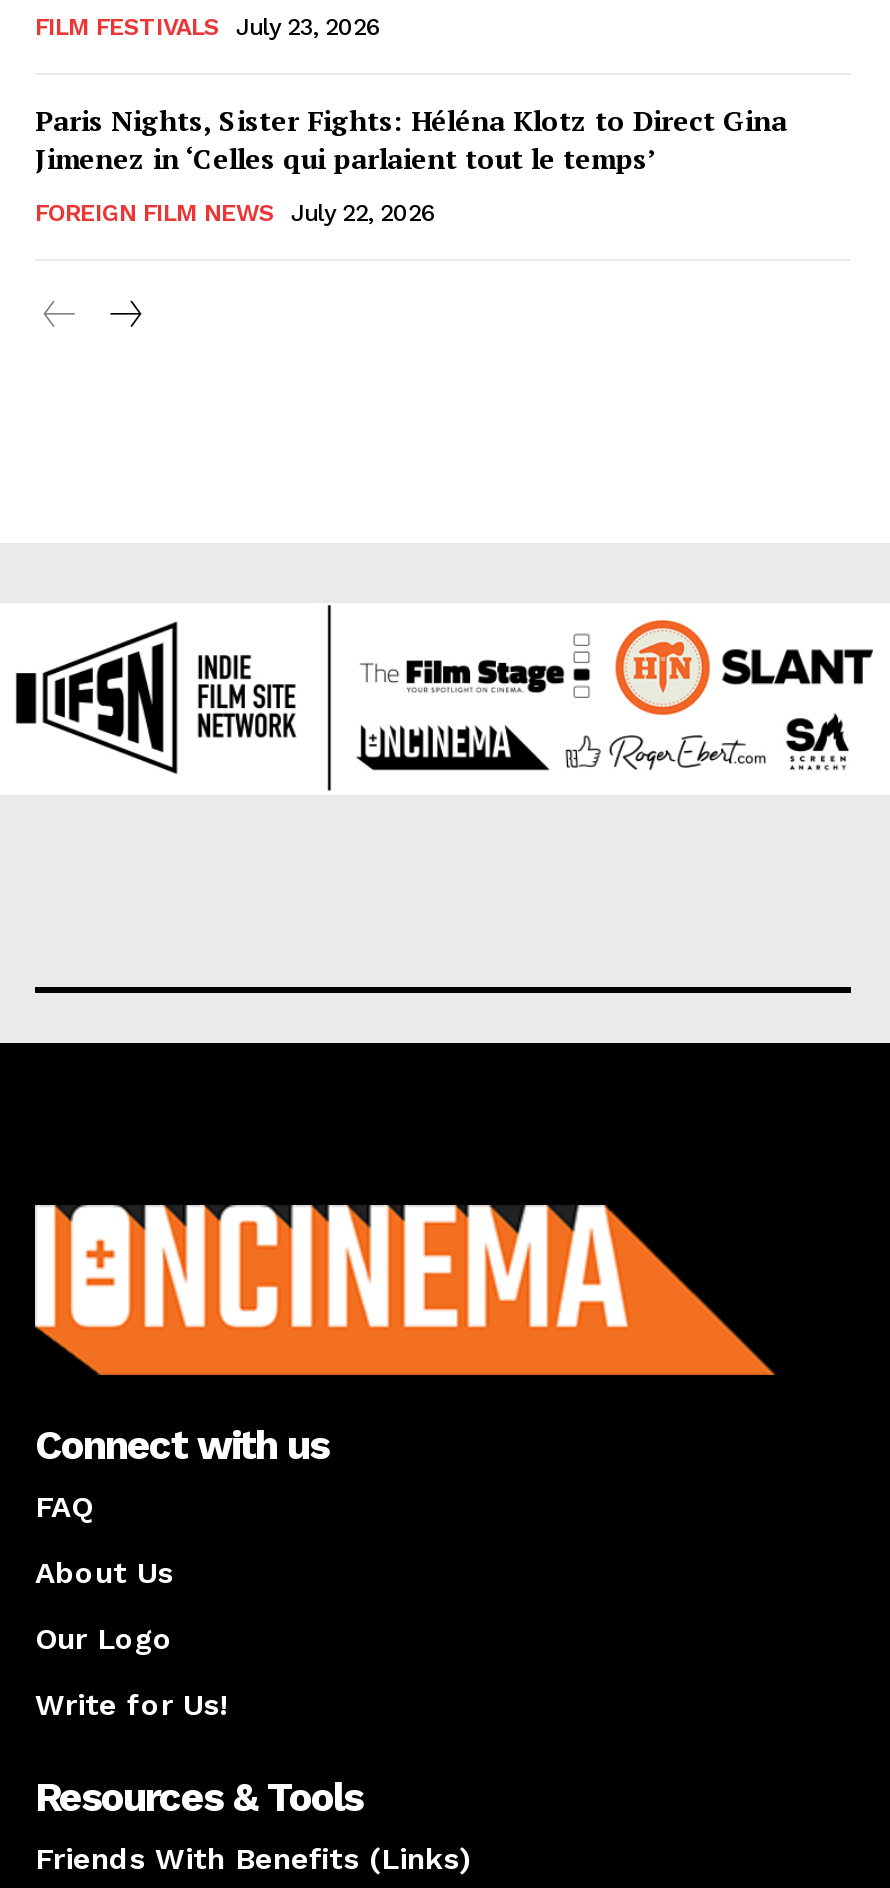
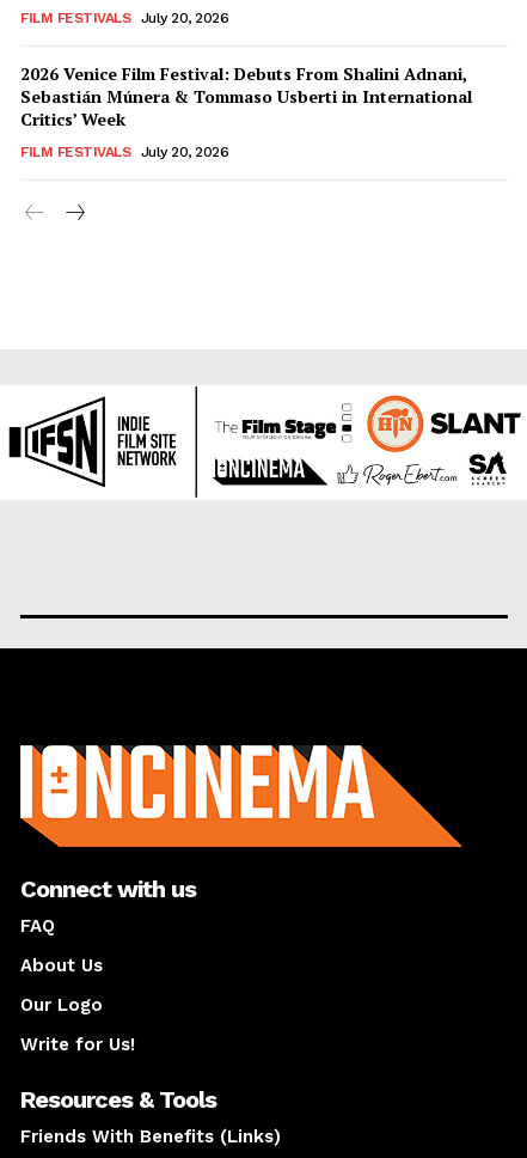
- FILM FESTIVALS July 23, 2026
+ FILM FESTIVALS July 20, 2026

- Paris Nights, Sister Fights: Héléna Klotz to Direct Gina
- Jimenez in ‘Celles qui parlaient tout le temps’
+ 2026 Venice Film Festival: Debuts From Shalini Adnani,
+ Sebastián Múnera & Tommaso Usberti in International
+ Critics’ Week

- FOREIGN FILM NEWS
- July 22, 2026
+ FILM FESTIVALS
+ July 20, 2026
